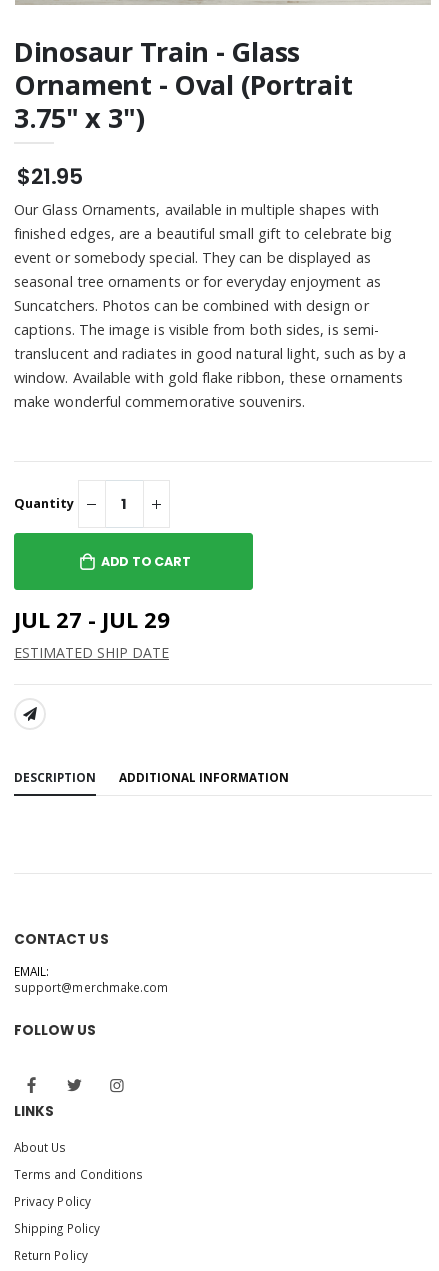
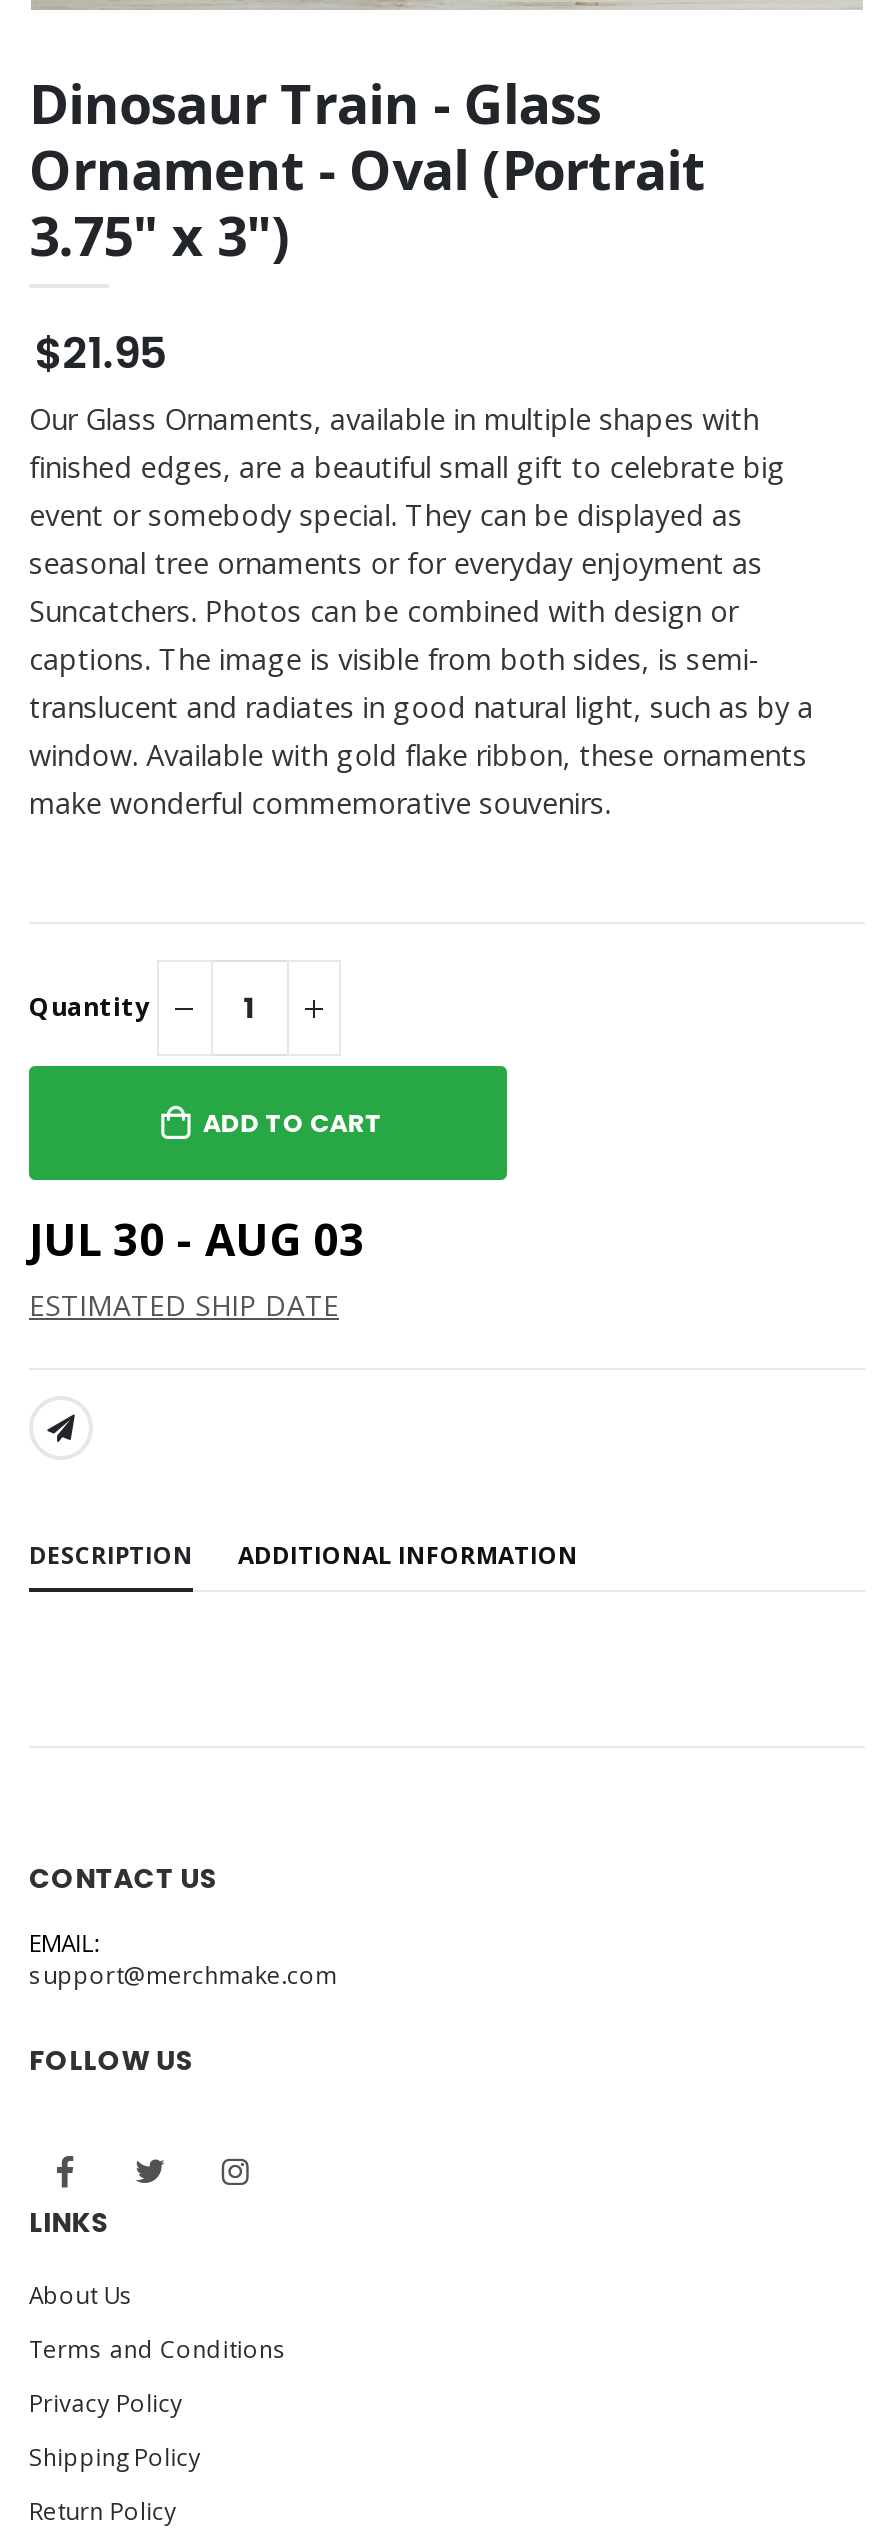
- JUL 27 - JUL 29
+ JUL 30 - AUG 03
